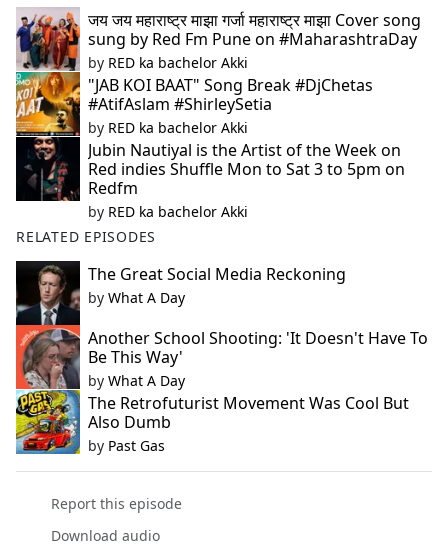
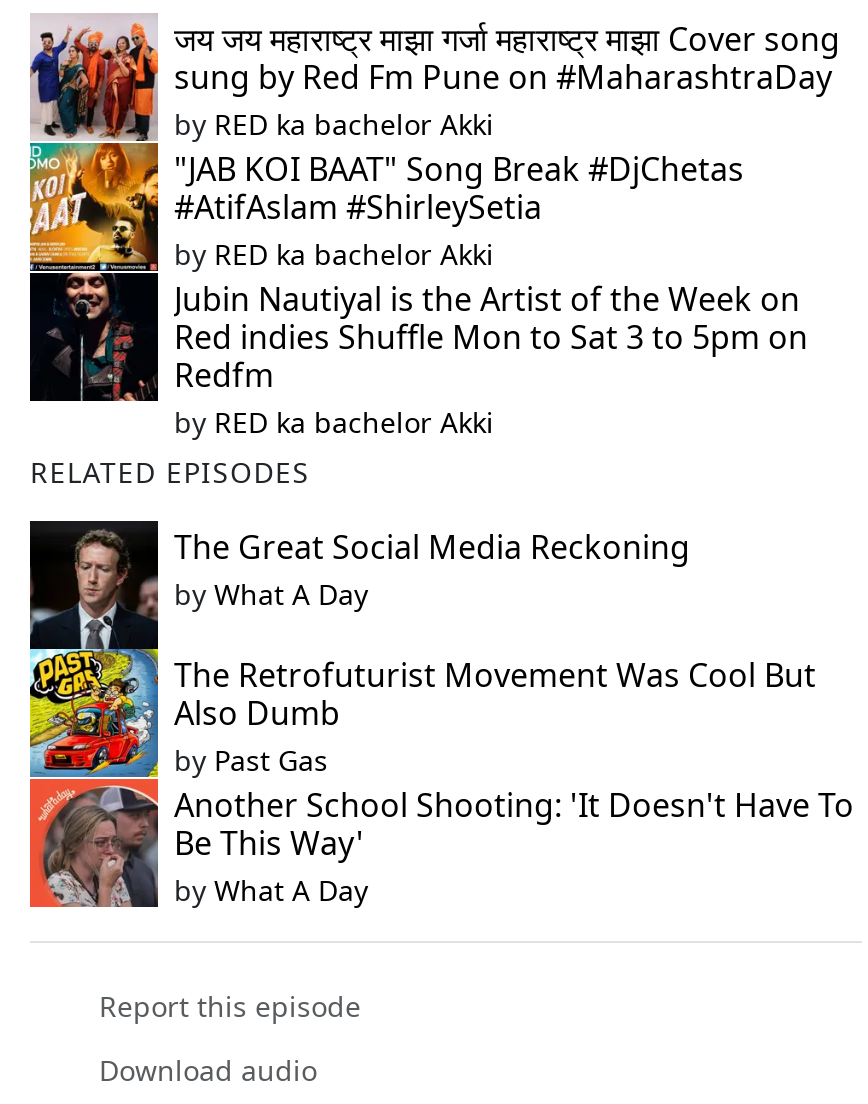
moved down: Another School Shooting: 'It Doesn't Have To | Be This Way' | by What A Day

moved up: [image] | The Retrofuturist Movement Was Cool But | Also Dumb | by Past Gas
